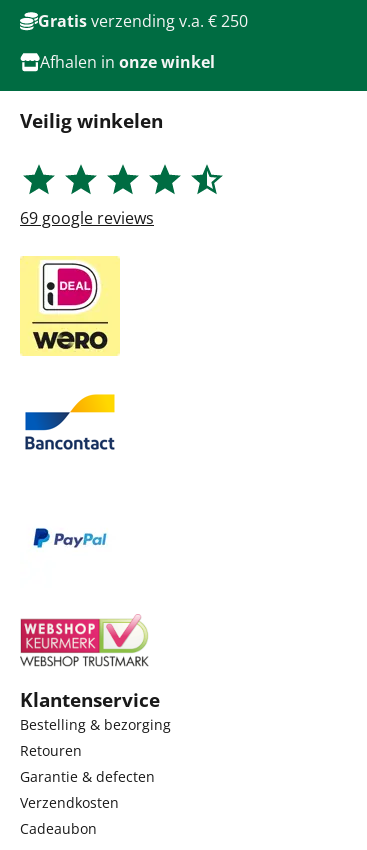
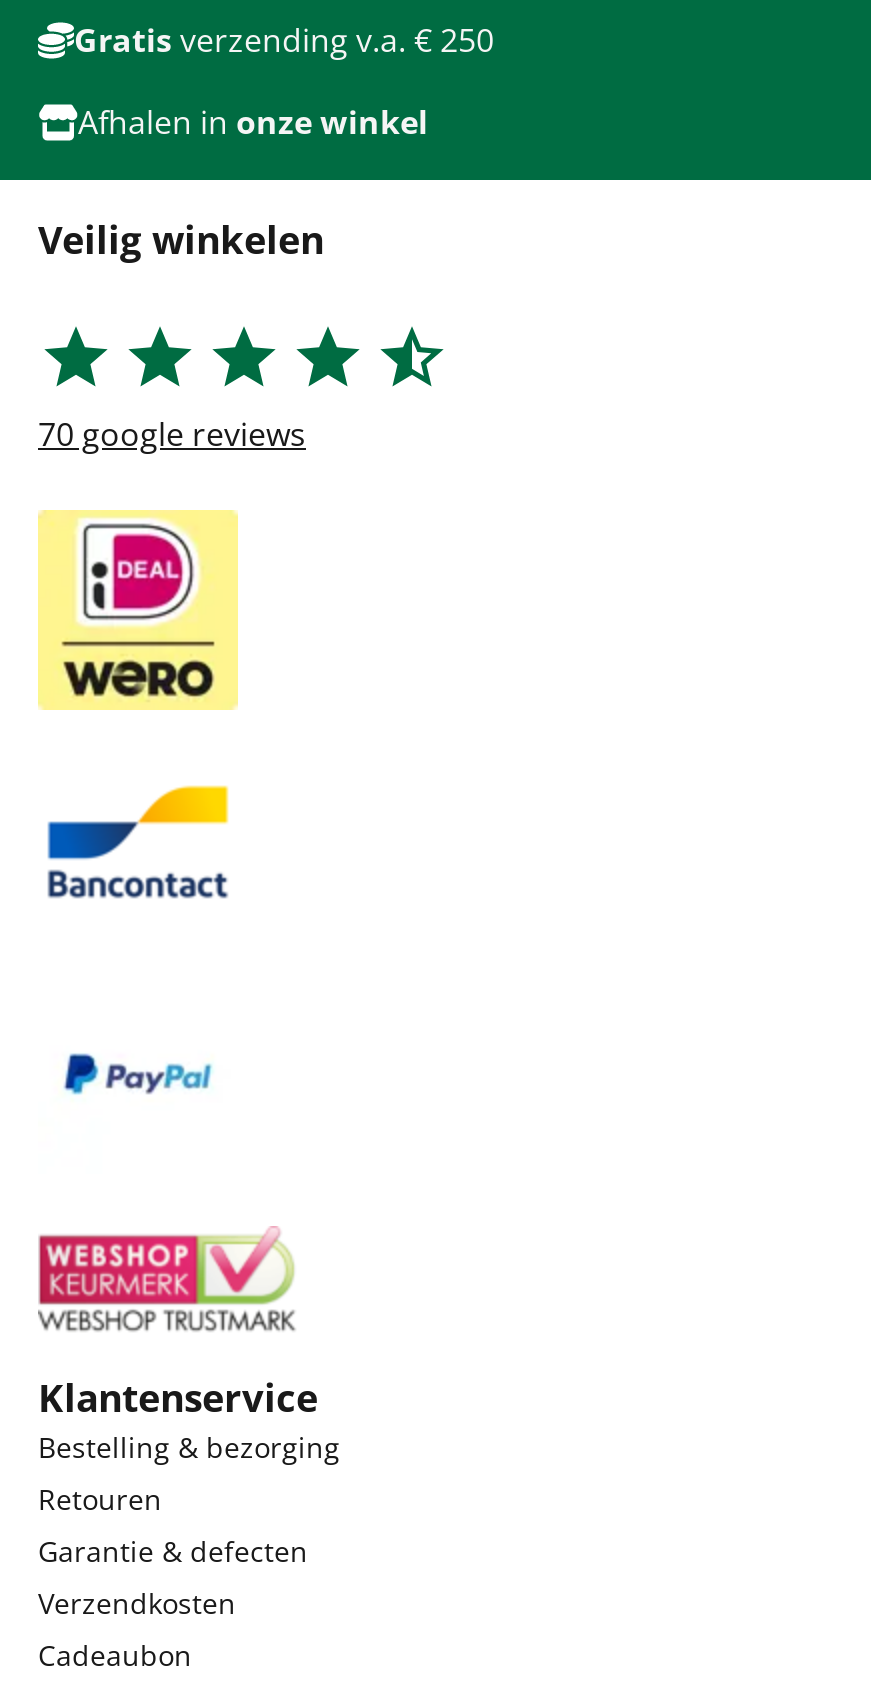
- 69 google reviews
+ 70 google reviews
